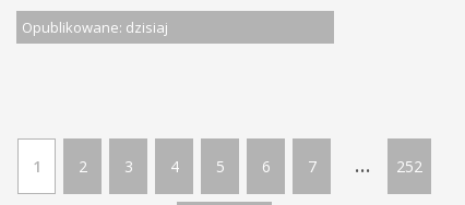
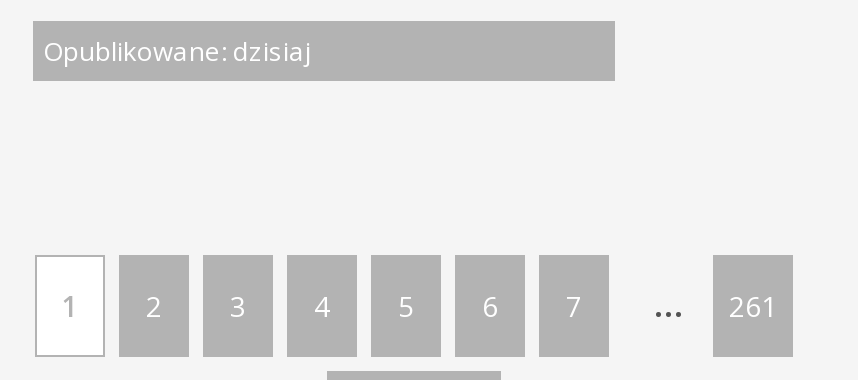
- 252
+ 261
